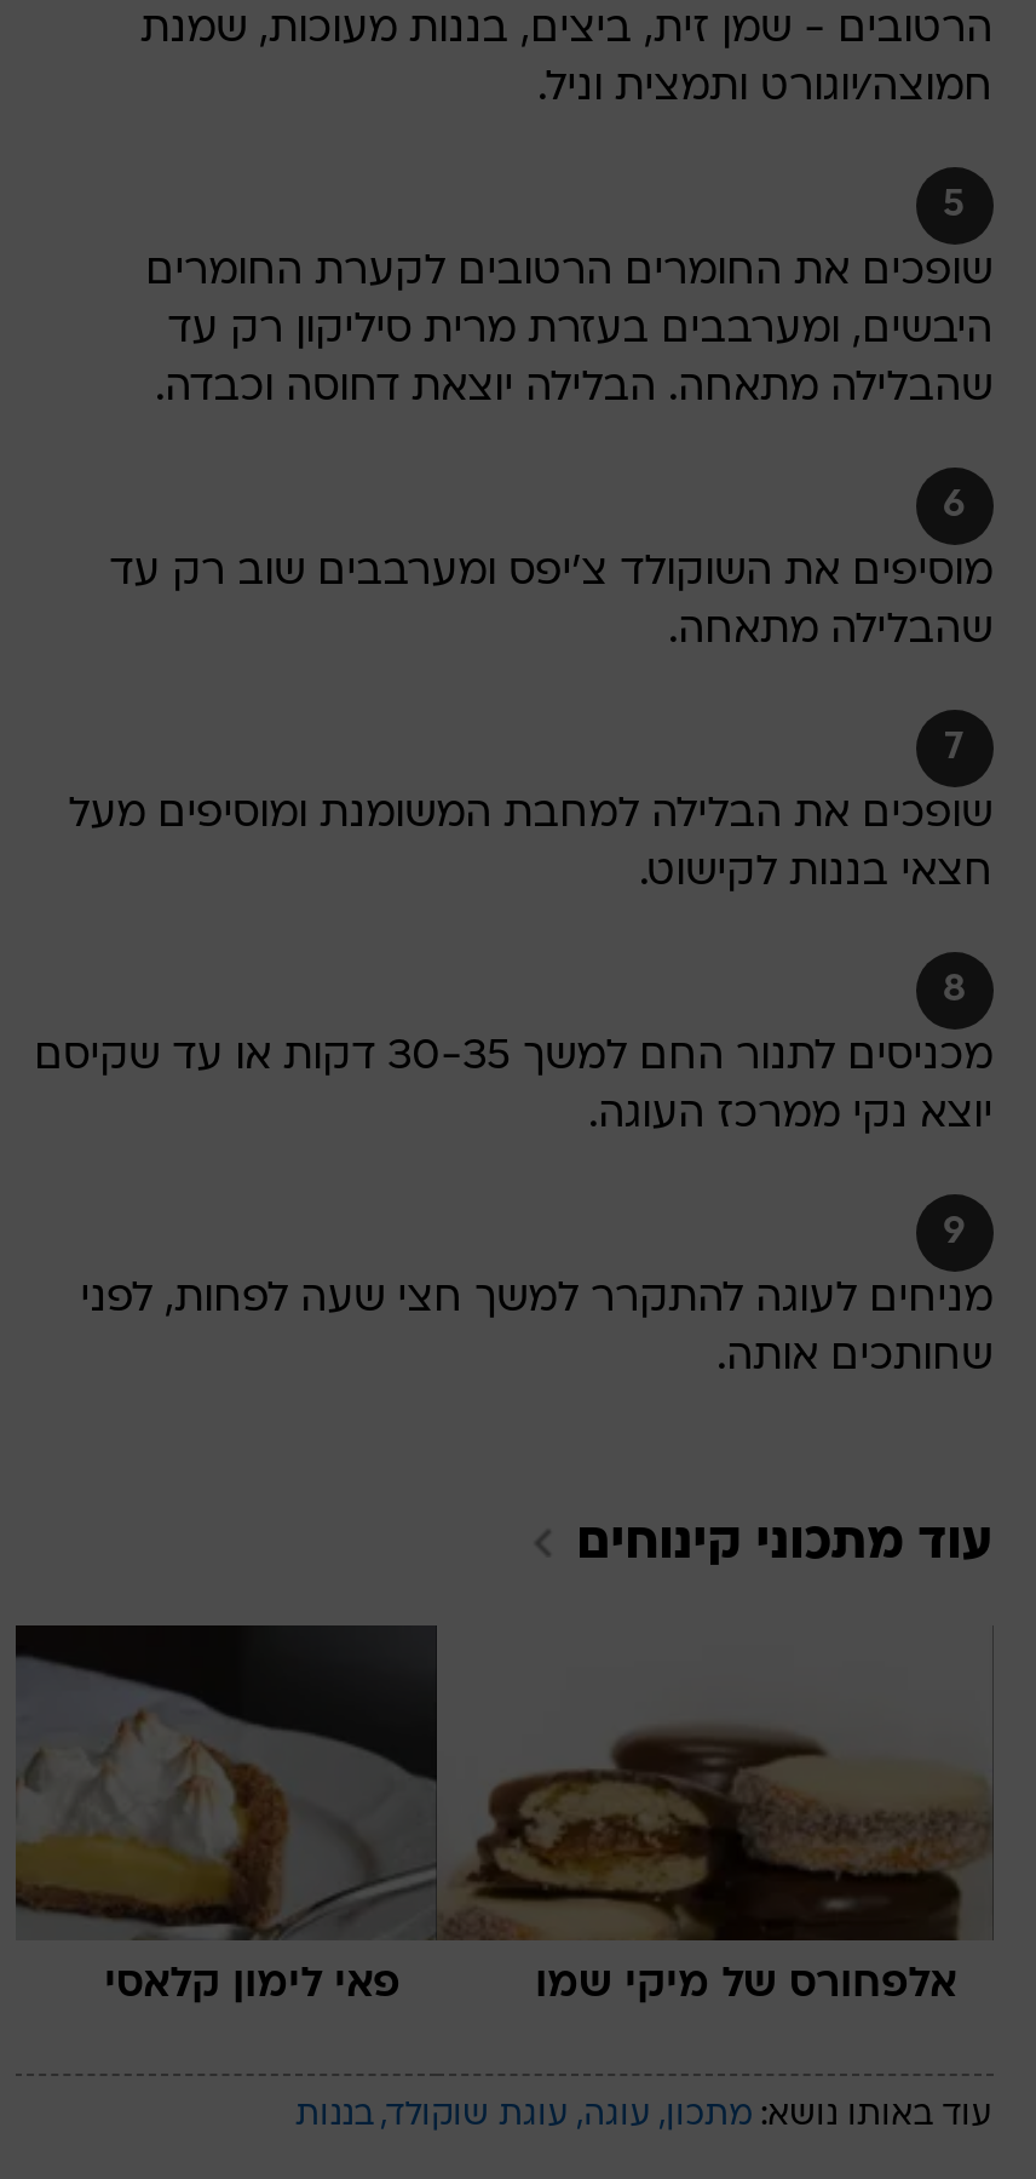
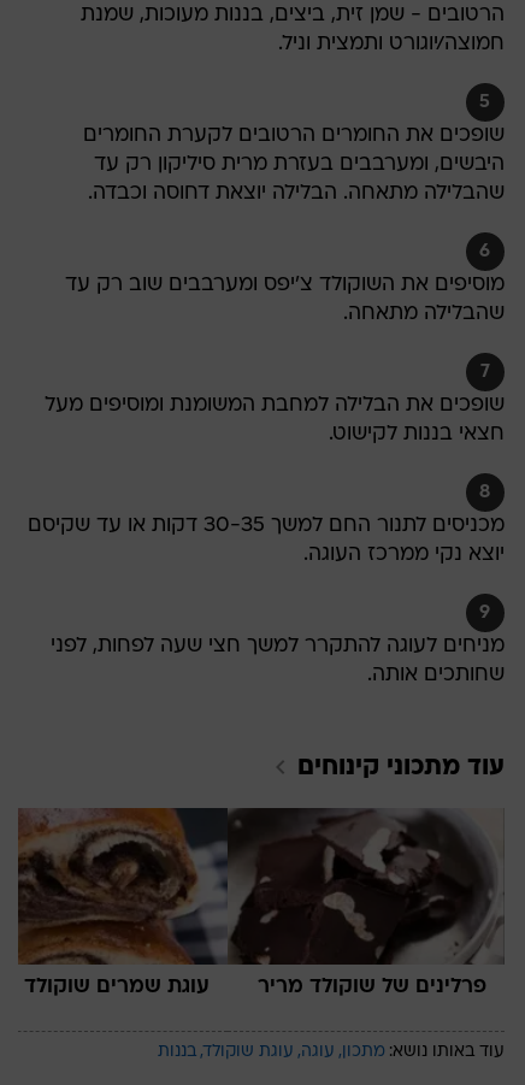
- [image]
- אלפחורס של מיקי שמו
- פאי לימון קלאסי
+ [image]
+ פרלינים של שוקולד מריר
+ עוגת שמרים שוקולד
